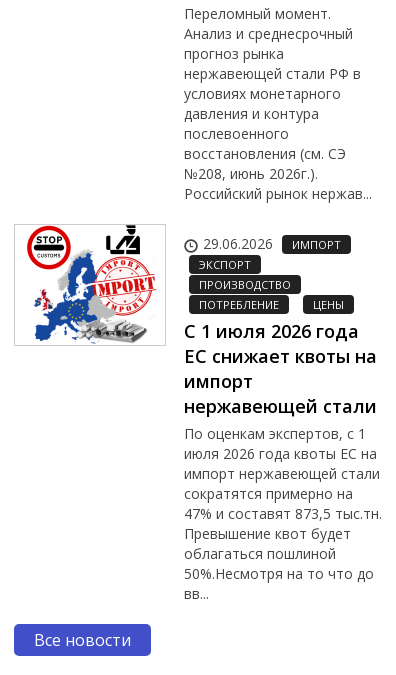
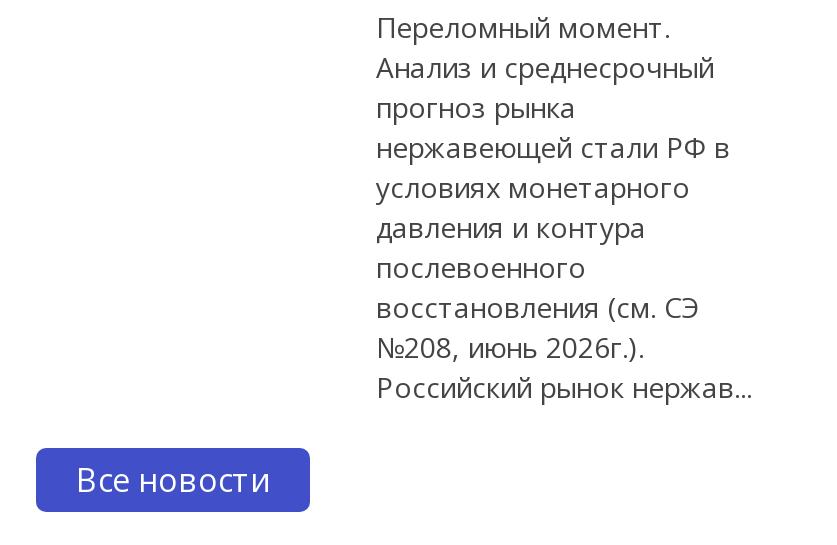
- [image]
- 29.06.2026
- ИМПОРТ
- ЭКСПОРТ
- ПРОИЗВОДСТВО
- ПОТРЕБЛЕНИЕ
- ЦЕНЫ
- С 1 июля 2026 года
- ЕС снижает квоты на
- импорт
- нержавеющей стали
- По оценкам экспертов, с 1
- июля 2026 года квоты ЕС на
- импорт нержавеющей стали
- сократятся примерно на
- 47% и составят 873,5 тыс.тн.
- Превышение квот будет
- облагаться пошлиной
- 50%.Несмотря на то что до
- вв...
